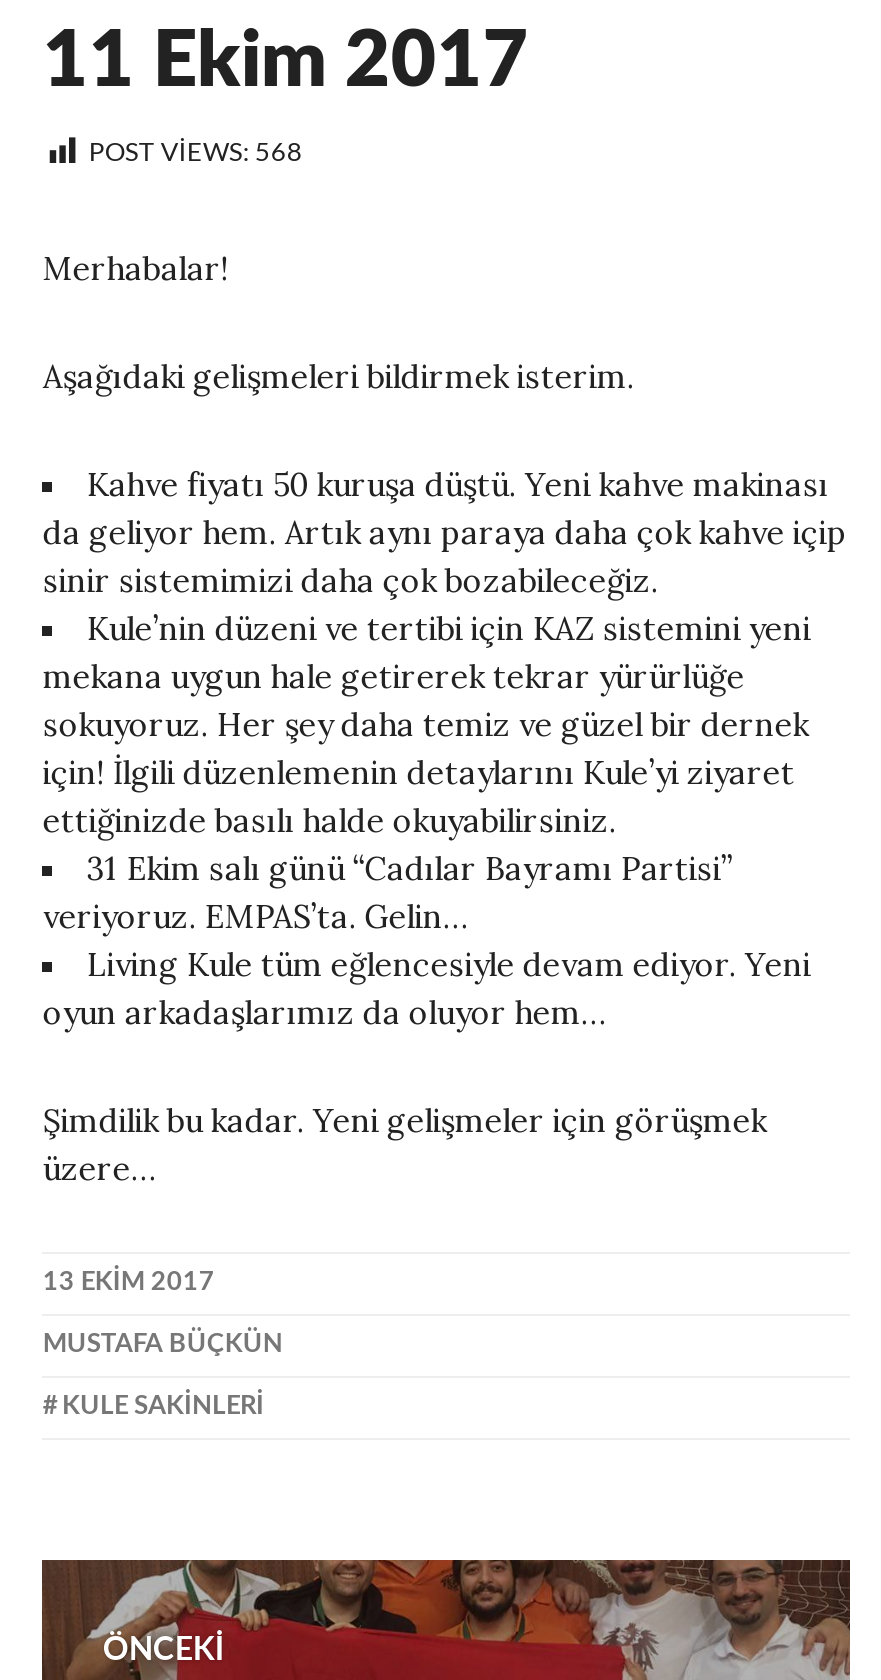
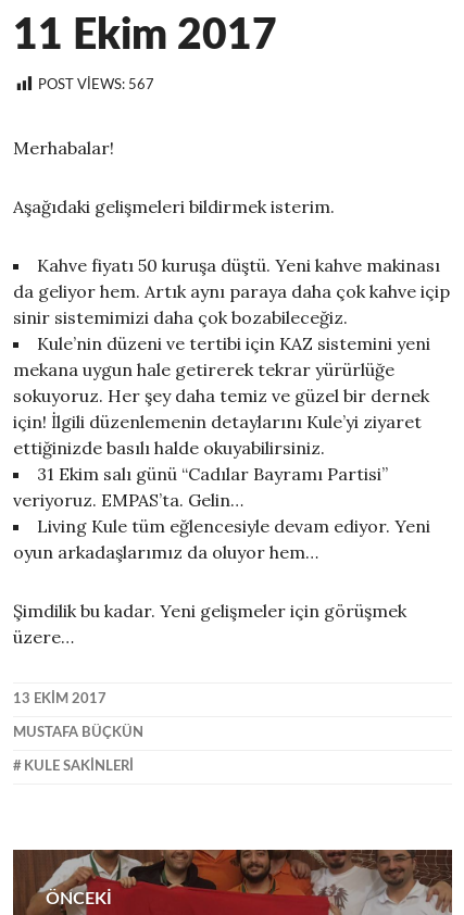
- POST VIEWS: 568
+ POST VIEWS: 567
